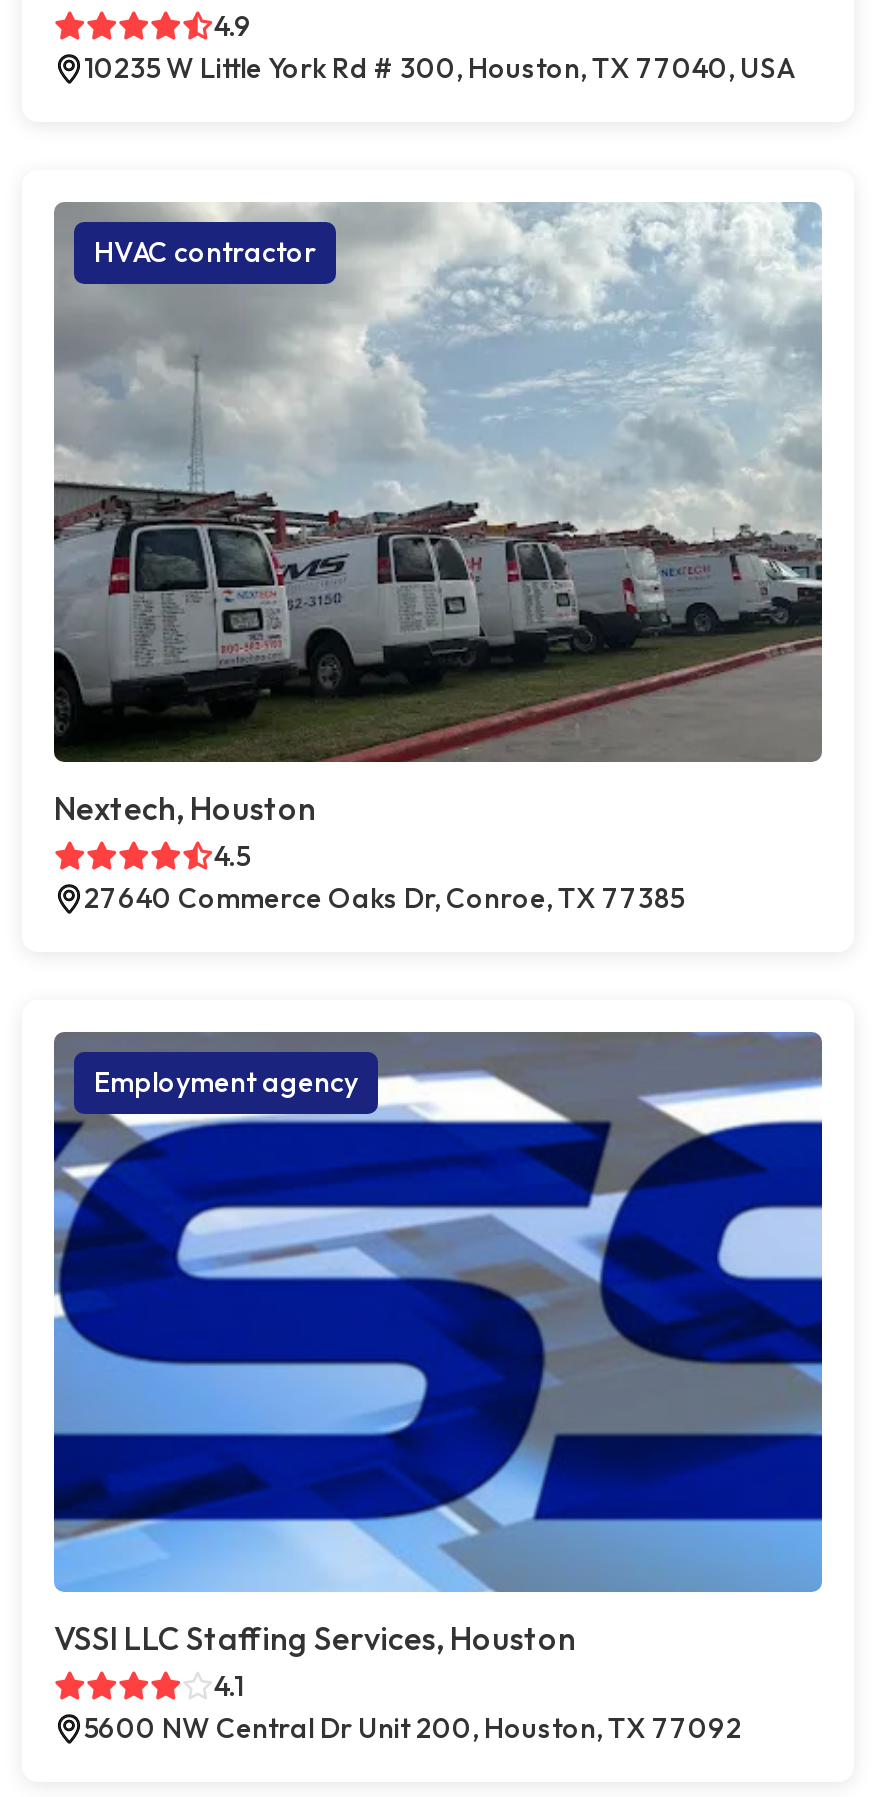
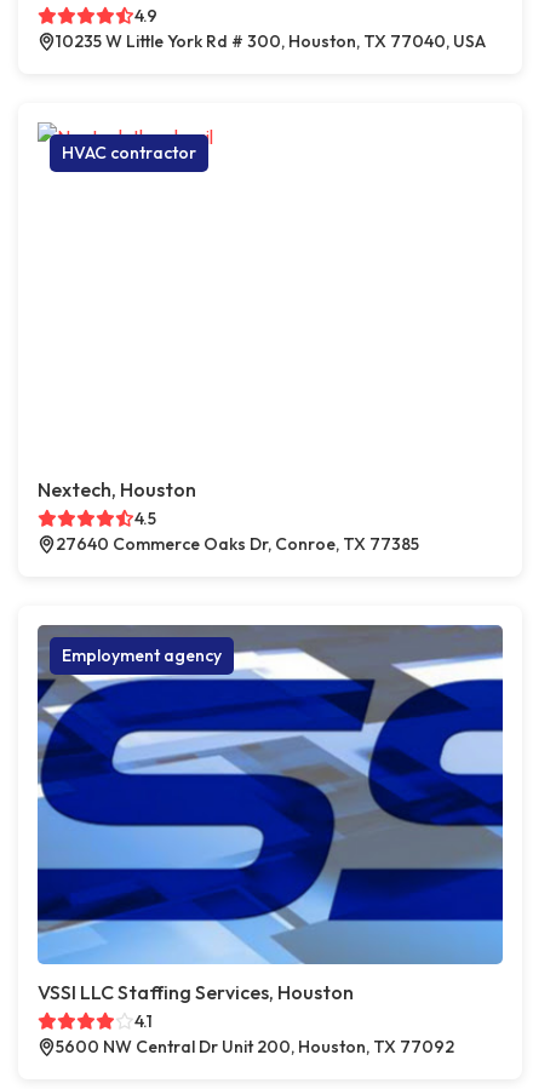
- [image]
